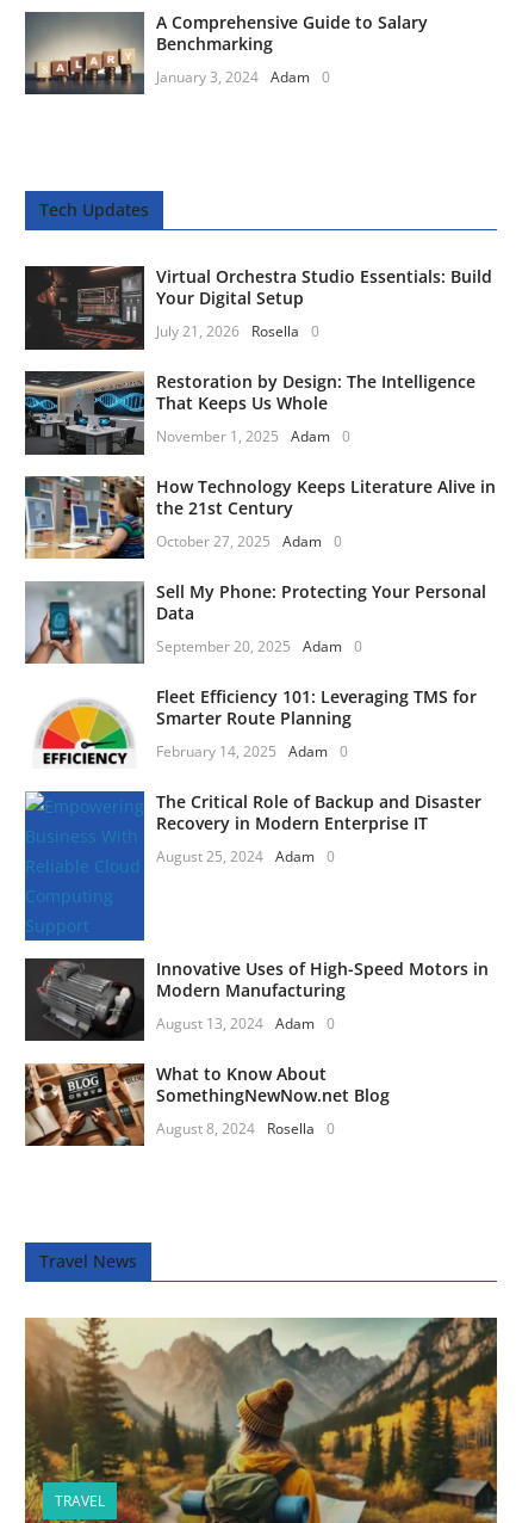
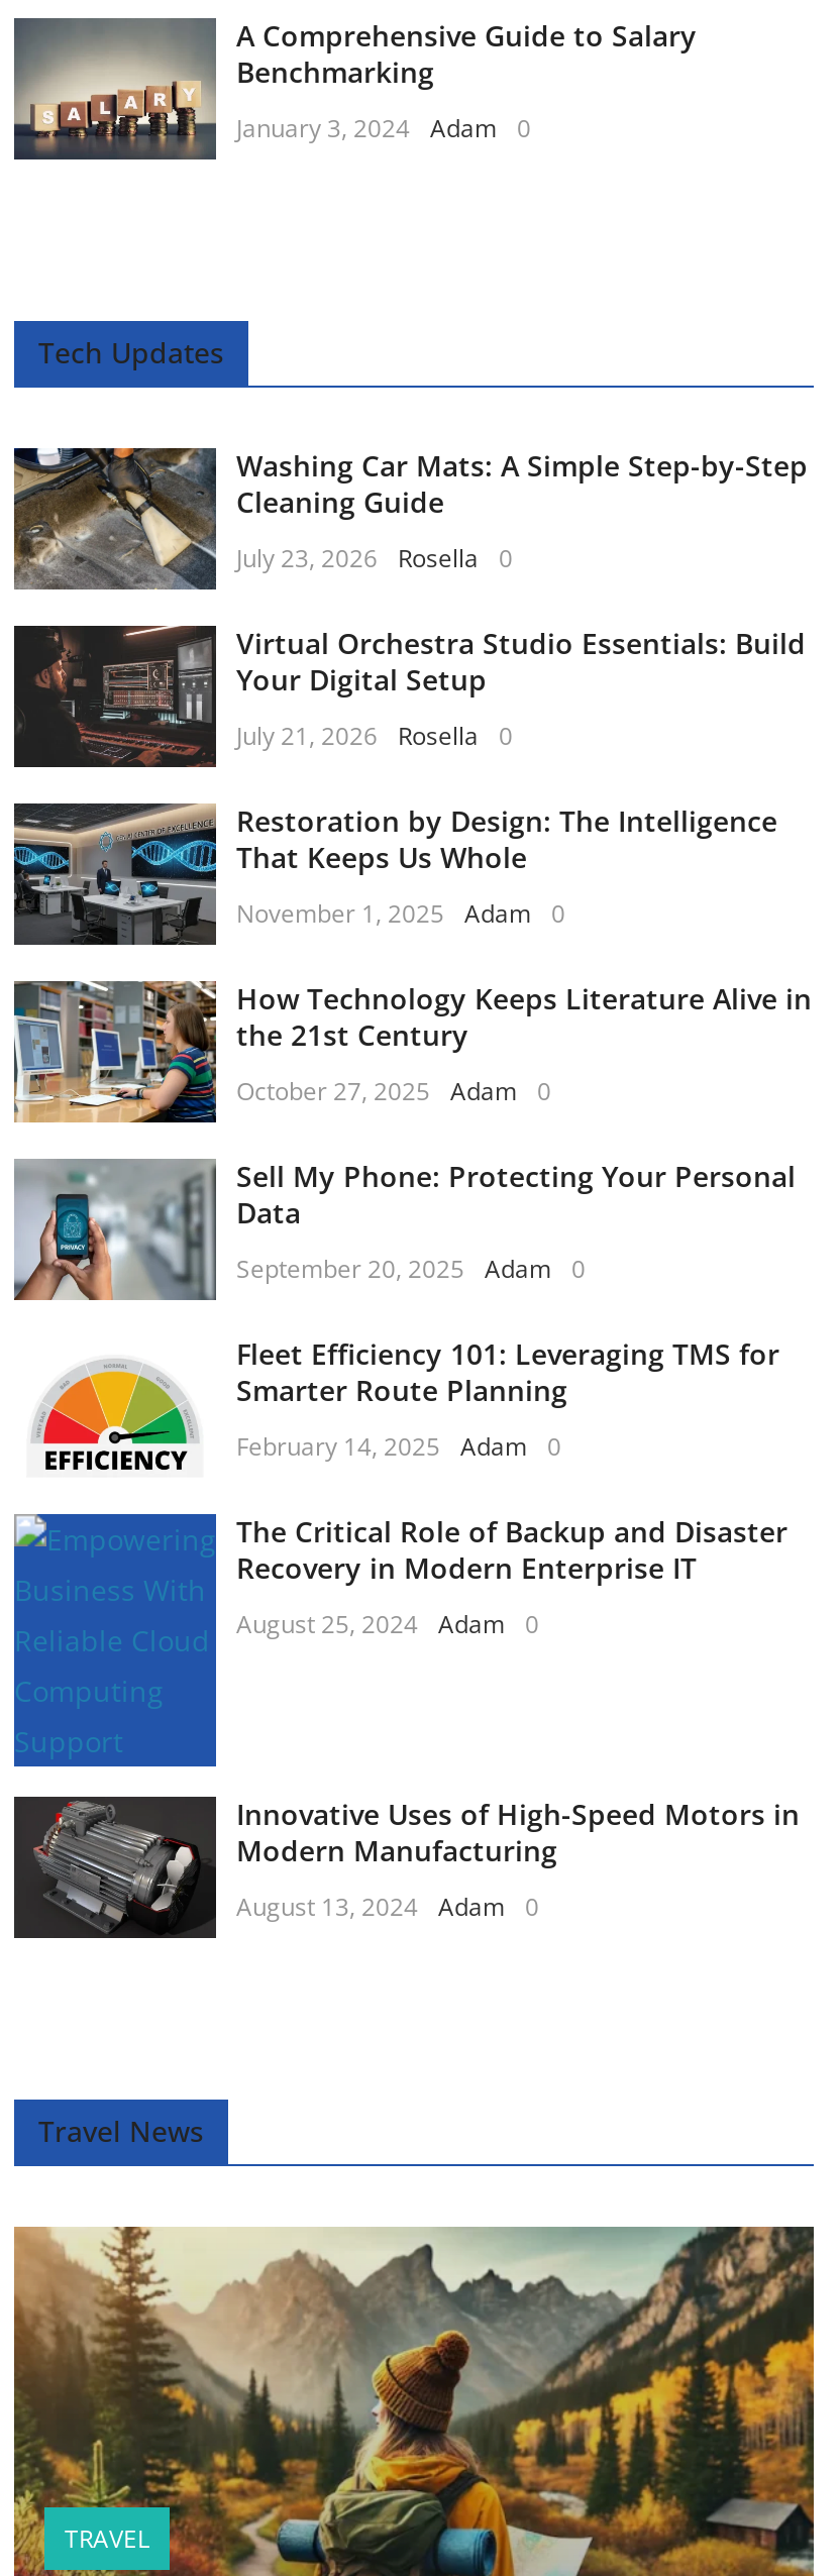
+ [image]
+ Washing Car Mats: A Simple Step-by-Step
+ Cleaning Guide
+ July 23, 2026 Rosella 0

moved down: [image] | Virtual Orchestra Studio Essentials: Build | Your Digital Setup | ... | Modern Manufacturing | August 13, 2024 Adam 0

- [image]
- What to Know About
- SomethingNewNow.net Blog
- August 8, 2024 Rosella 0
